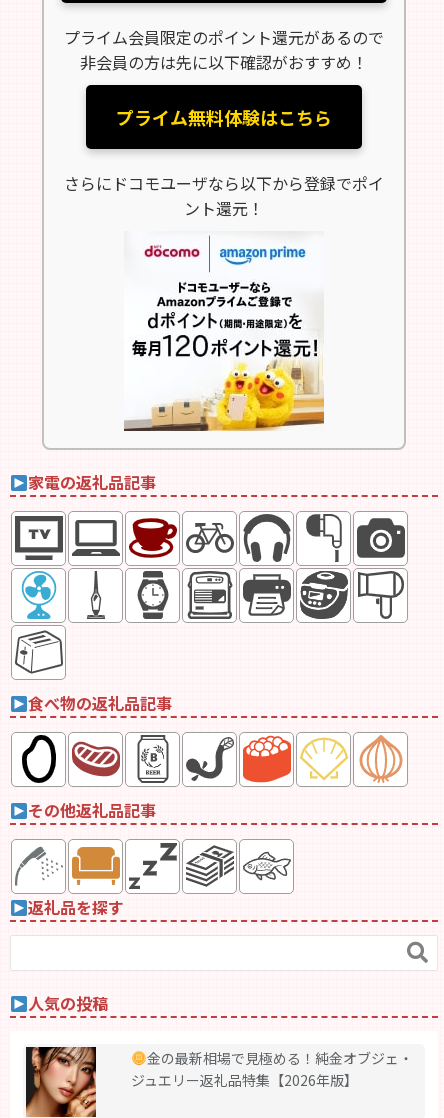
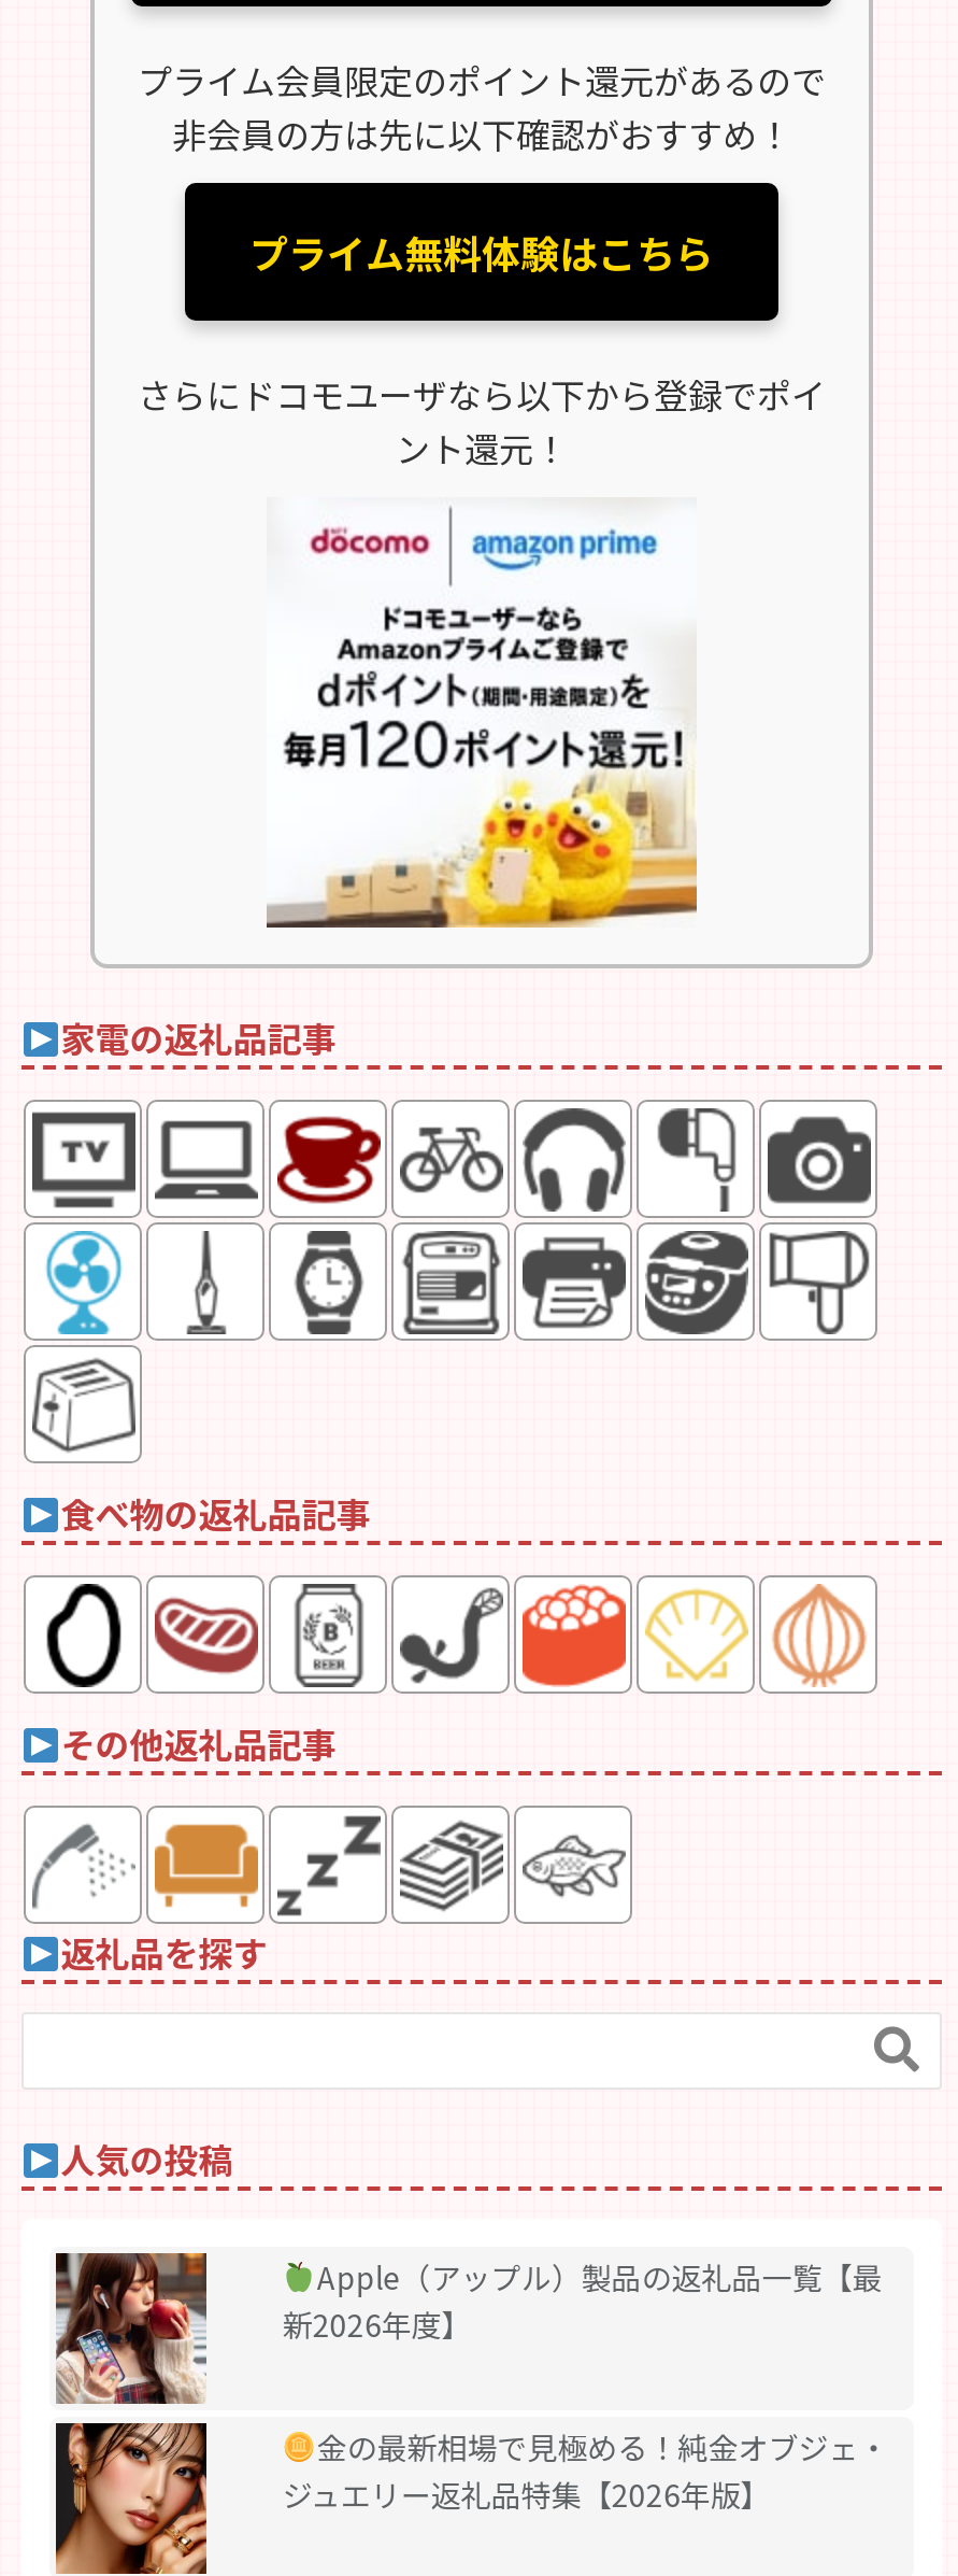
+ [image]
+ Apple（アップル）製品の返礼品一覧【最
+ 新2026年度】
